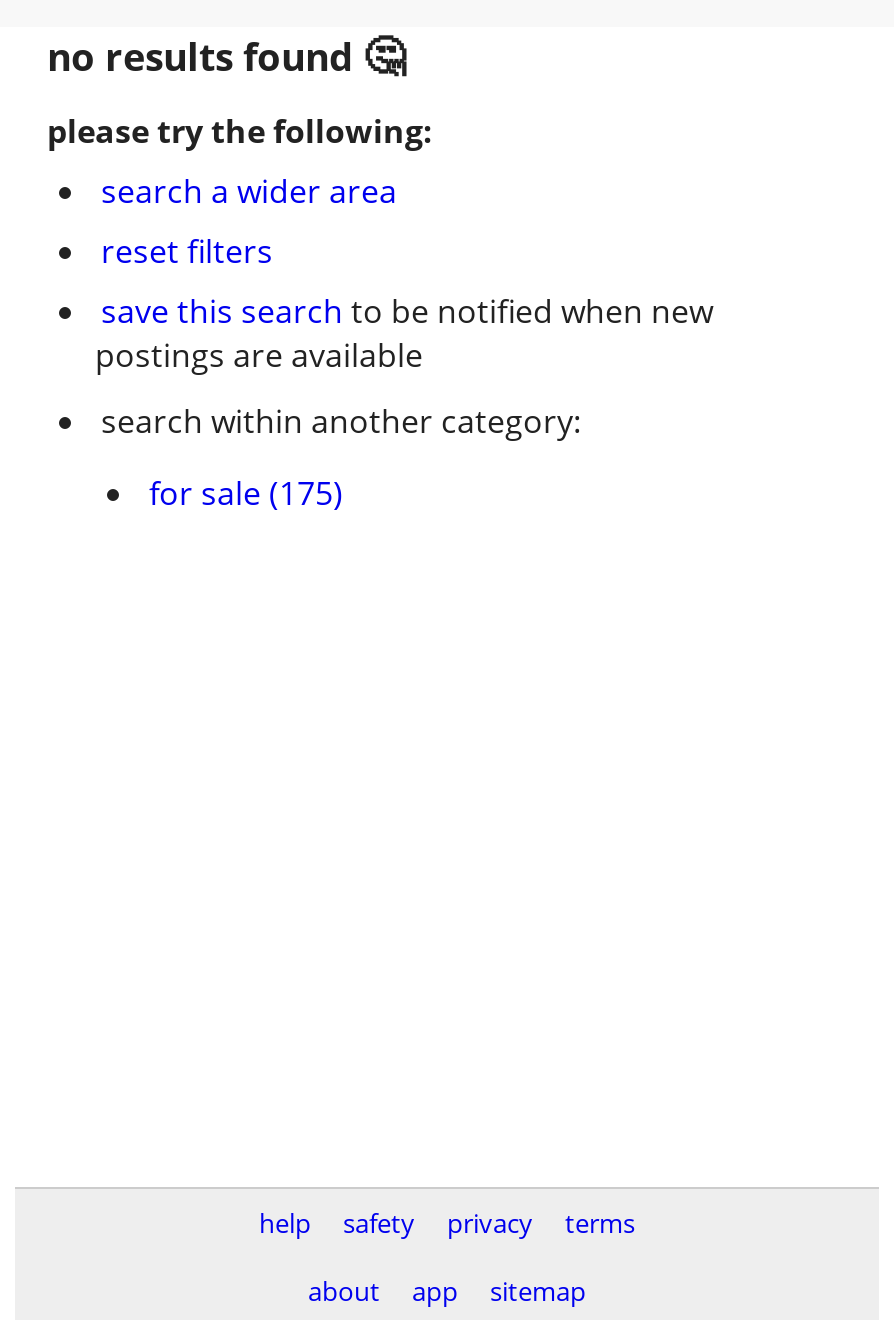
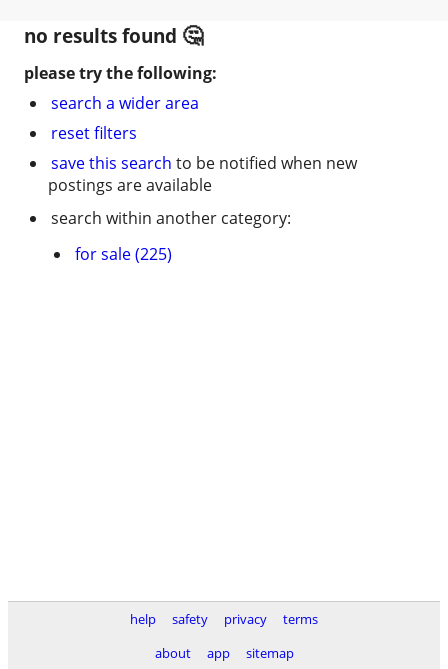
- for sale (175)
+ for sale (225)
